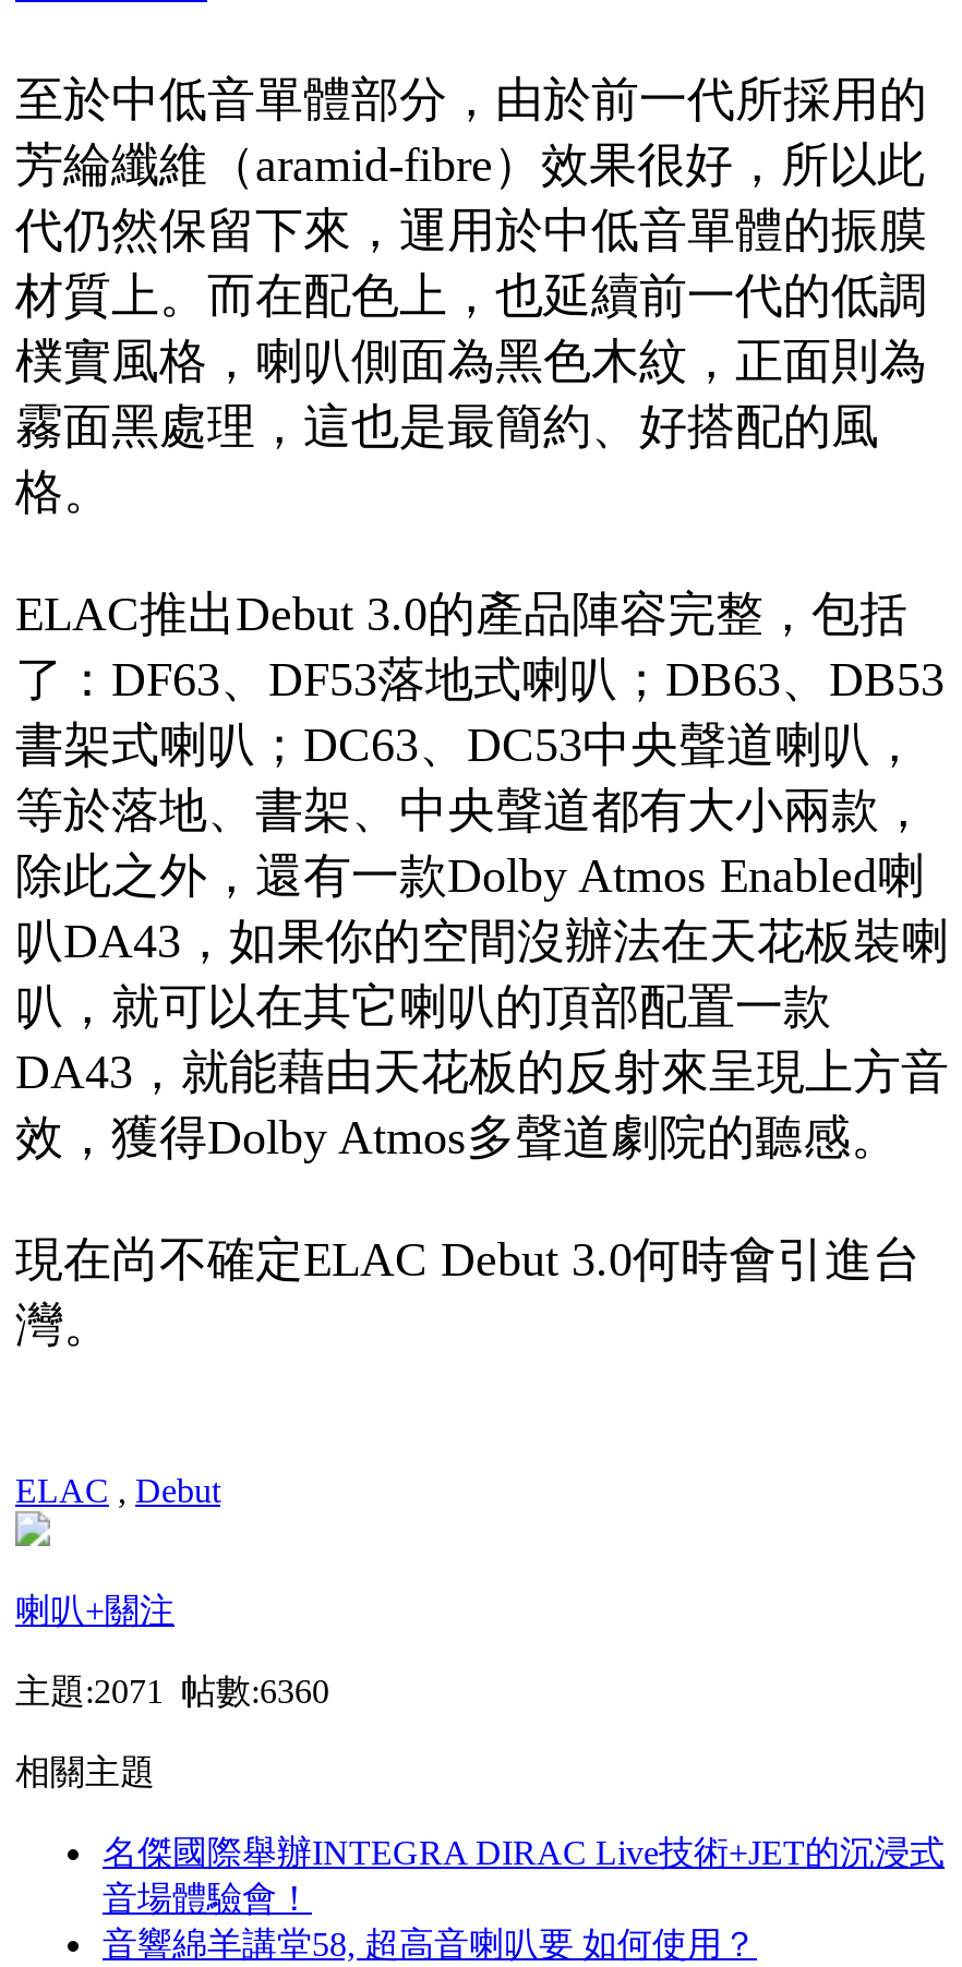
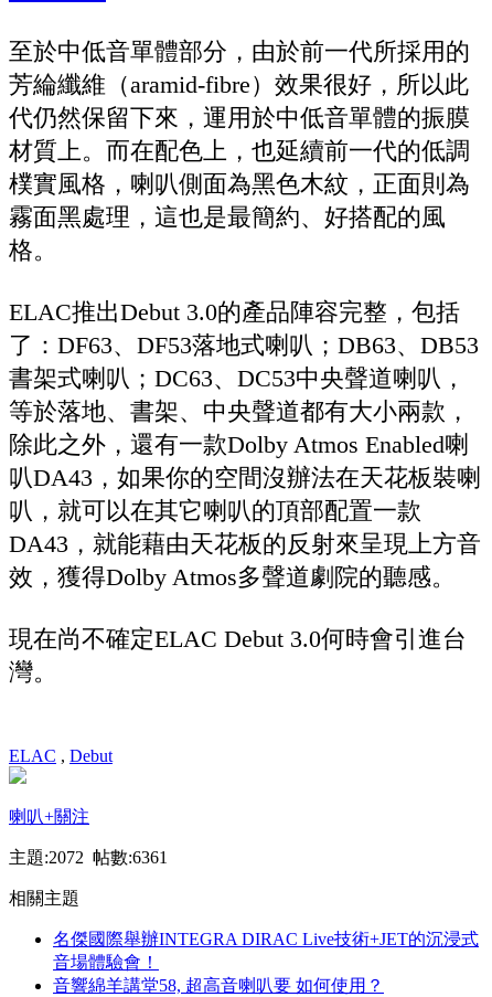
- 主題:2071 帖數:6360
+ 主題:2072 帖數:6361
